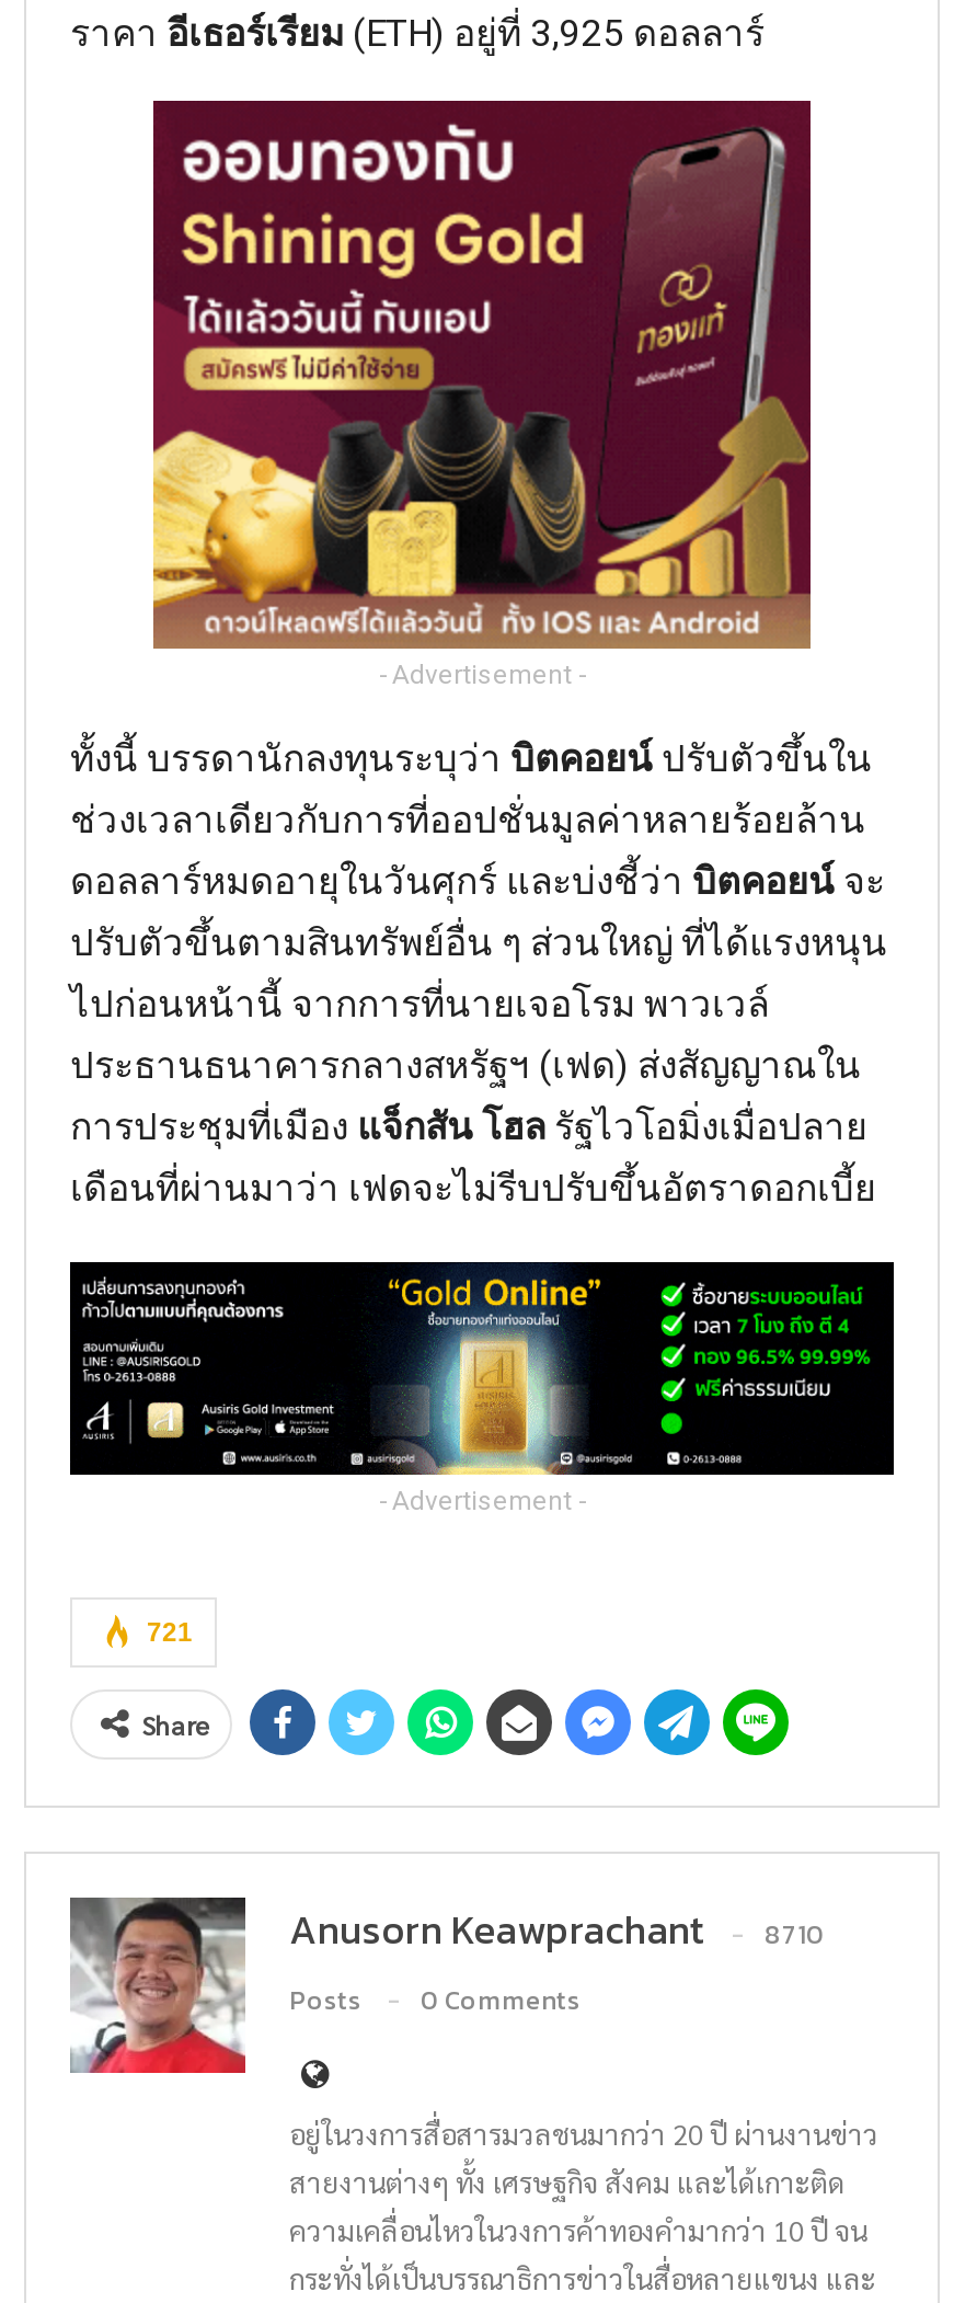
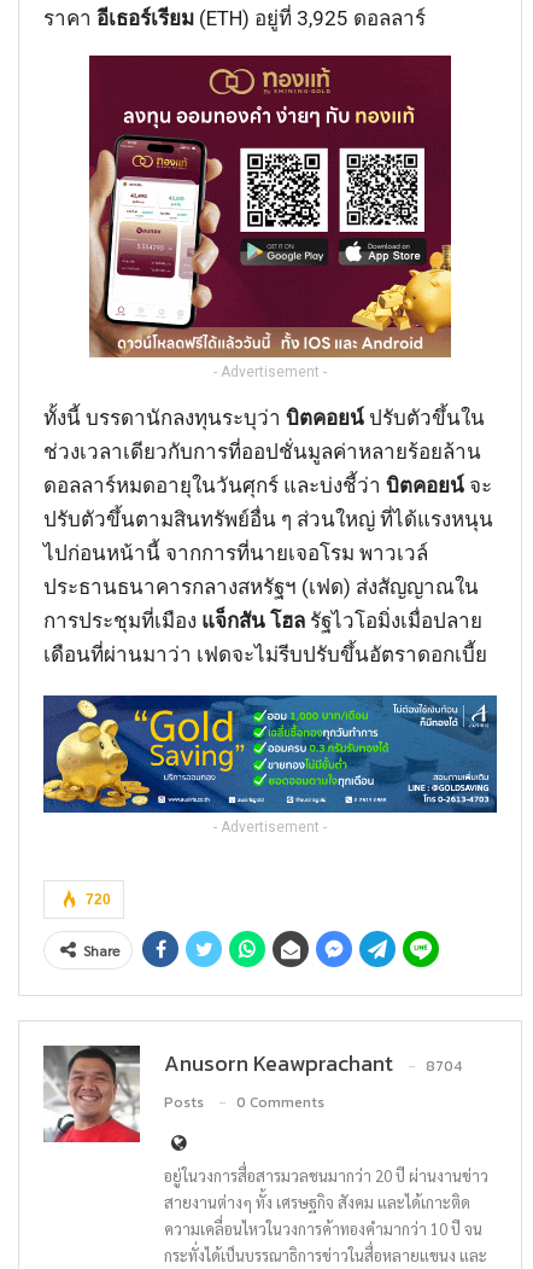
- [image]
+ [image]

- [image]
+ [image]

- 721
+ 720

- Anusorn Keawprachant 8710
+ Anusorn Keawprachant 8704
